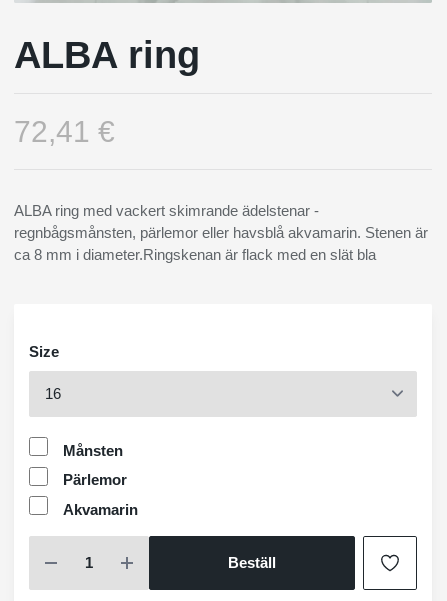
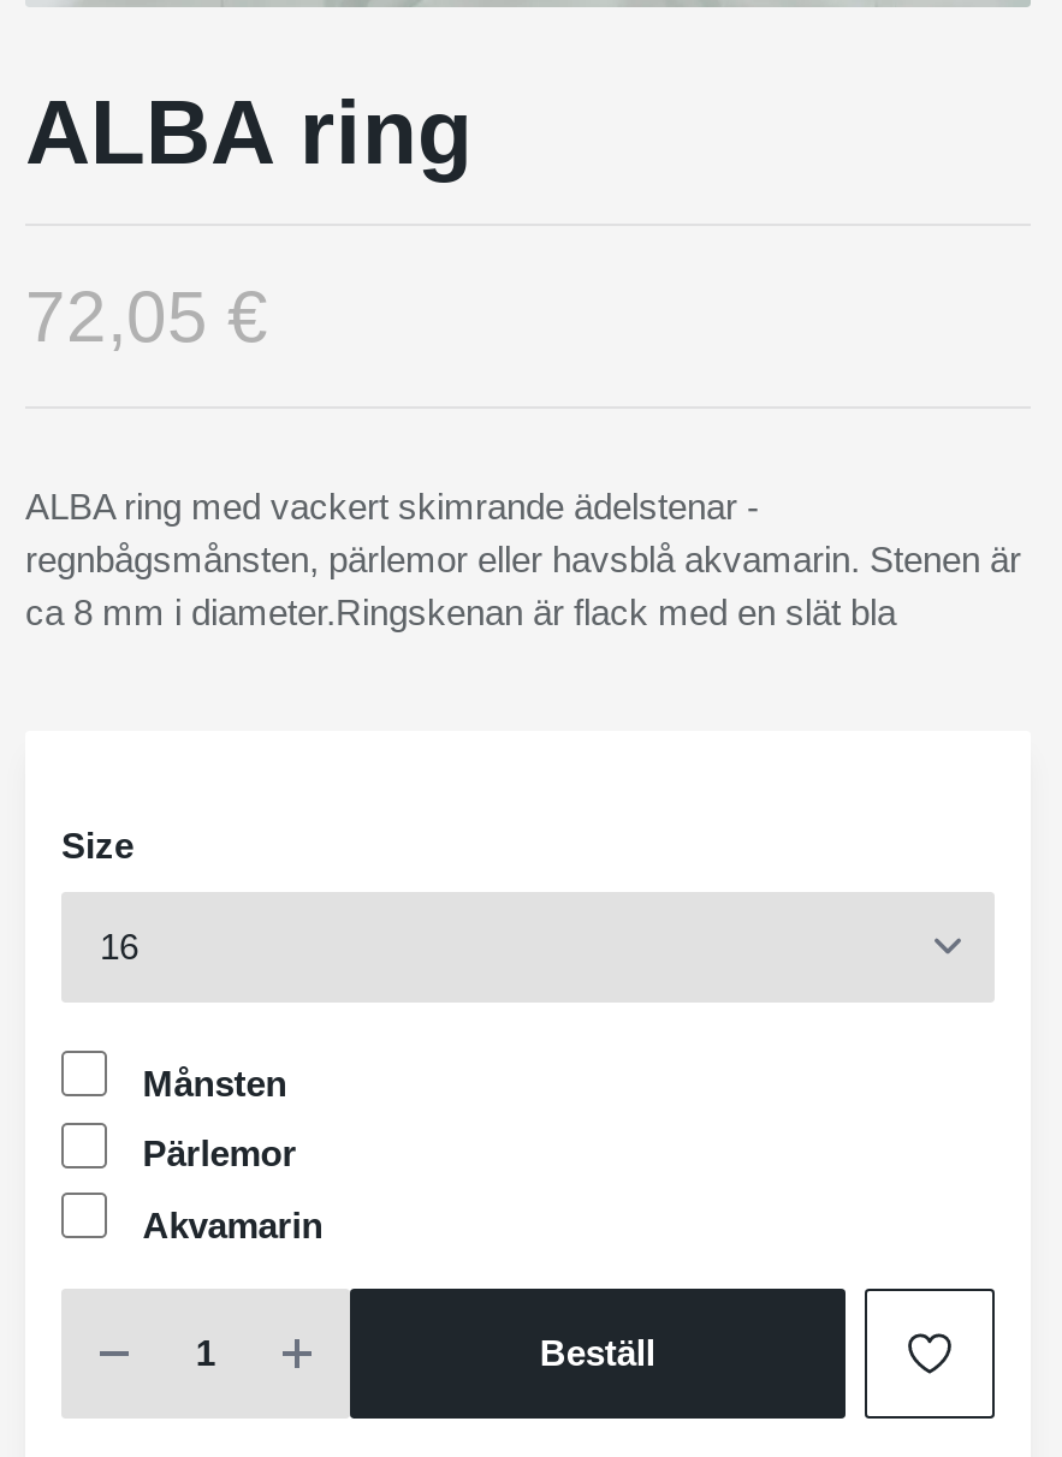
- 72,41 €
+ 72,05 €
